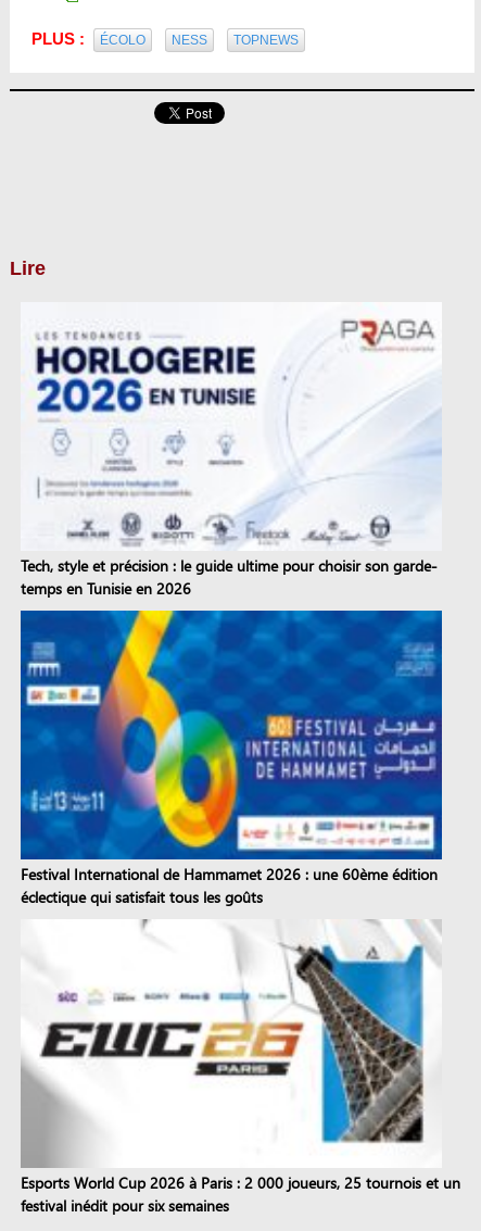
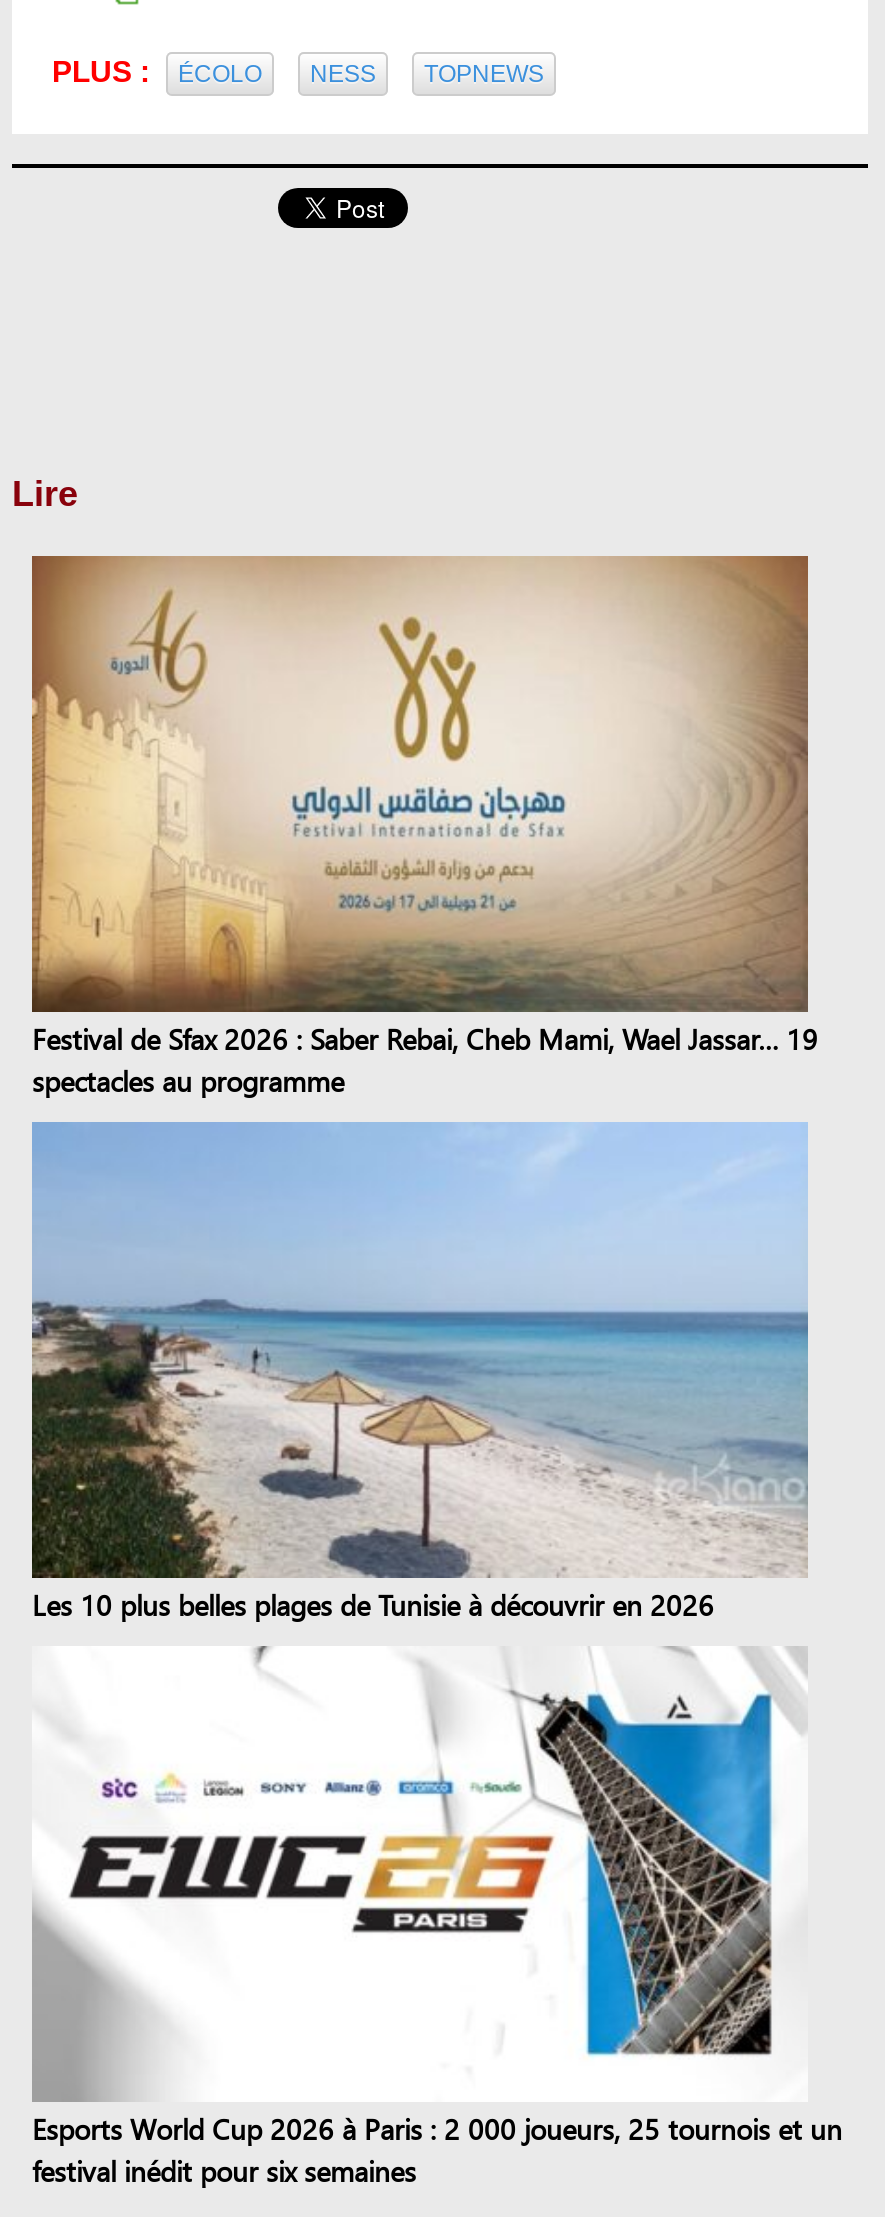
- [image]
- Tech, style et précision : le guide ultime pour choisir son garde-
- temps en Tunisie en 2026
+ [image]
+ Festival de Sfax 2026 : Saber Rebai, Cheb Mami, Wael Jassar… 19
+ spectacles au programme

- [image]
- Festival International de Hammamet 2026 : une 60ème édition
- éclectique qui satisfait tous les goûts
+ [image]
+ Les 10 plus belles plages de Tunisie à découvrir en 2026
